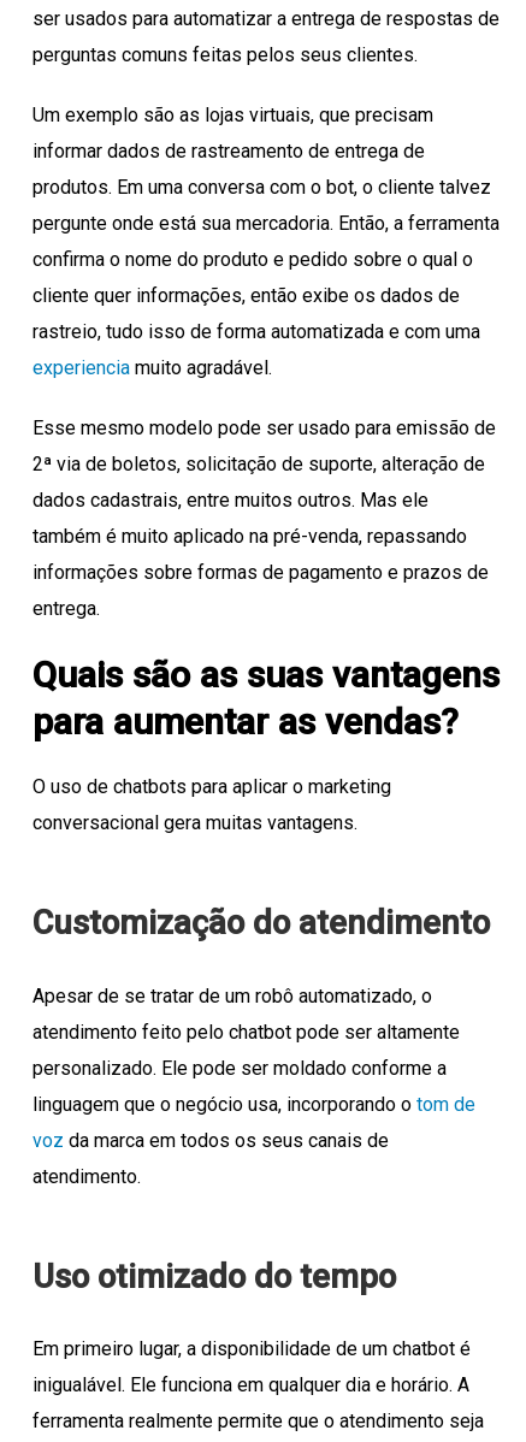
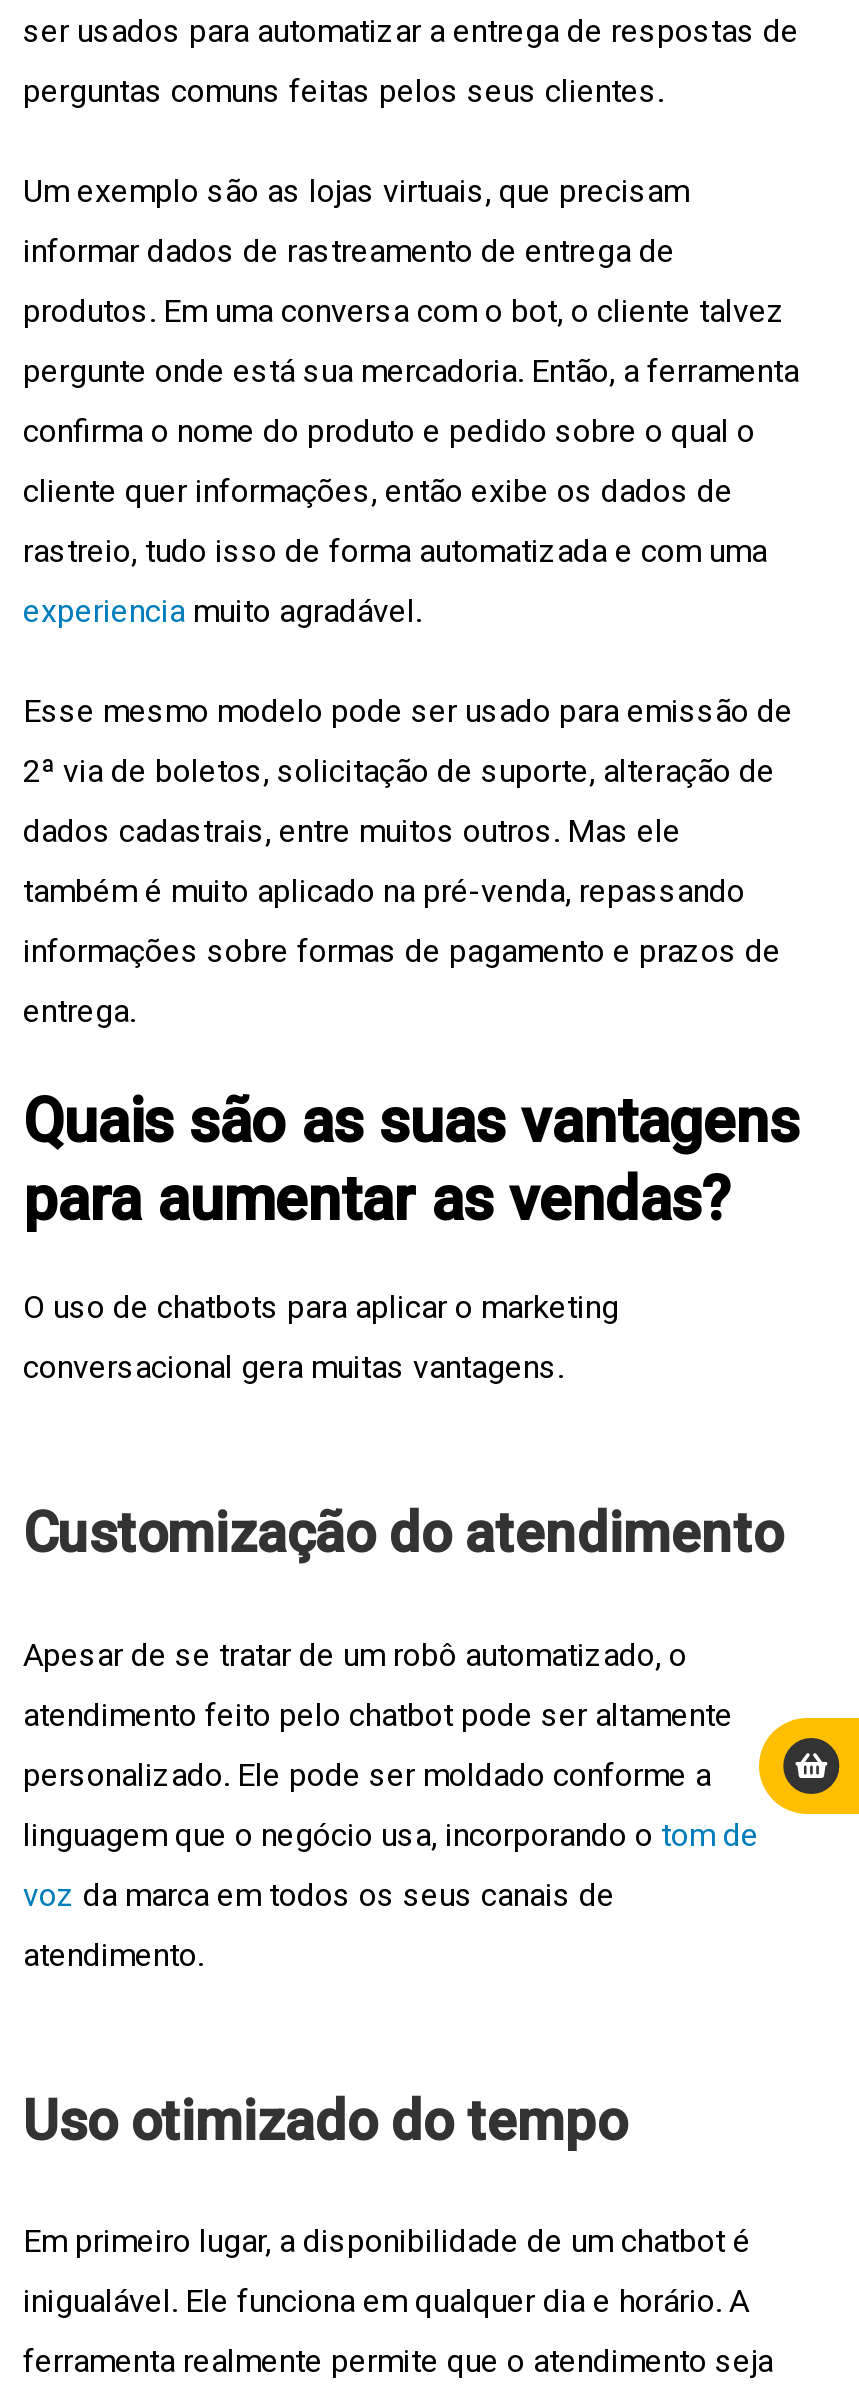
+ [image]
